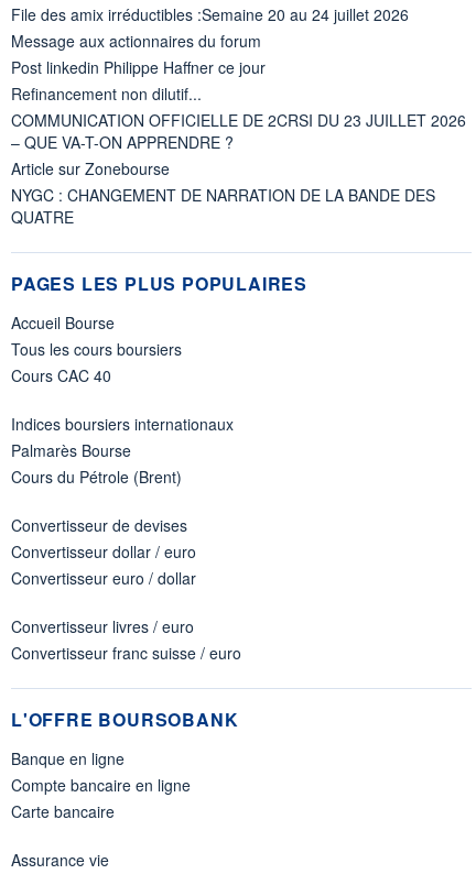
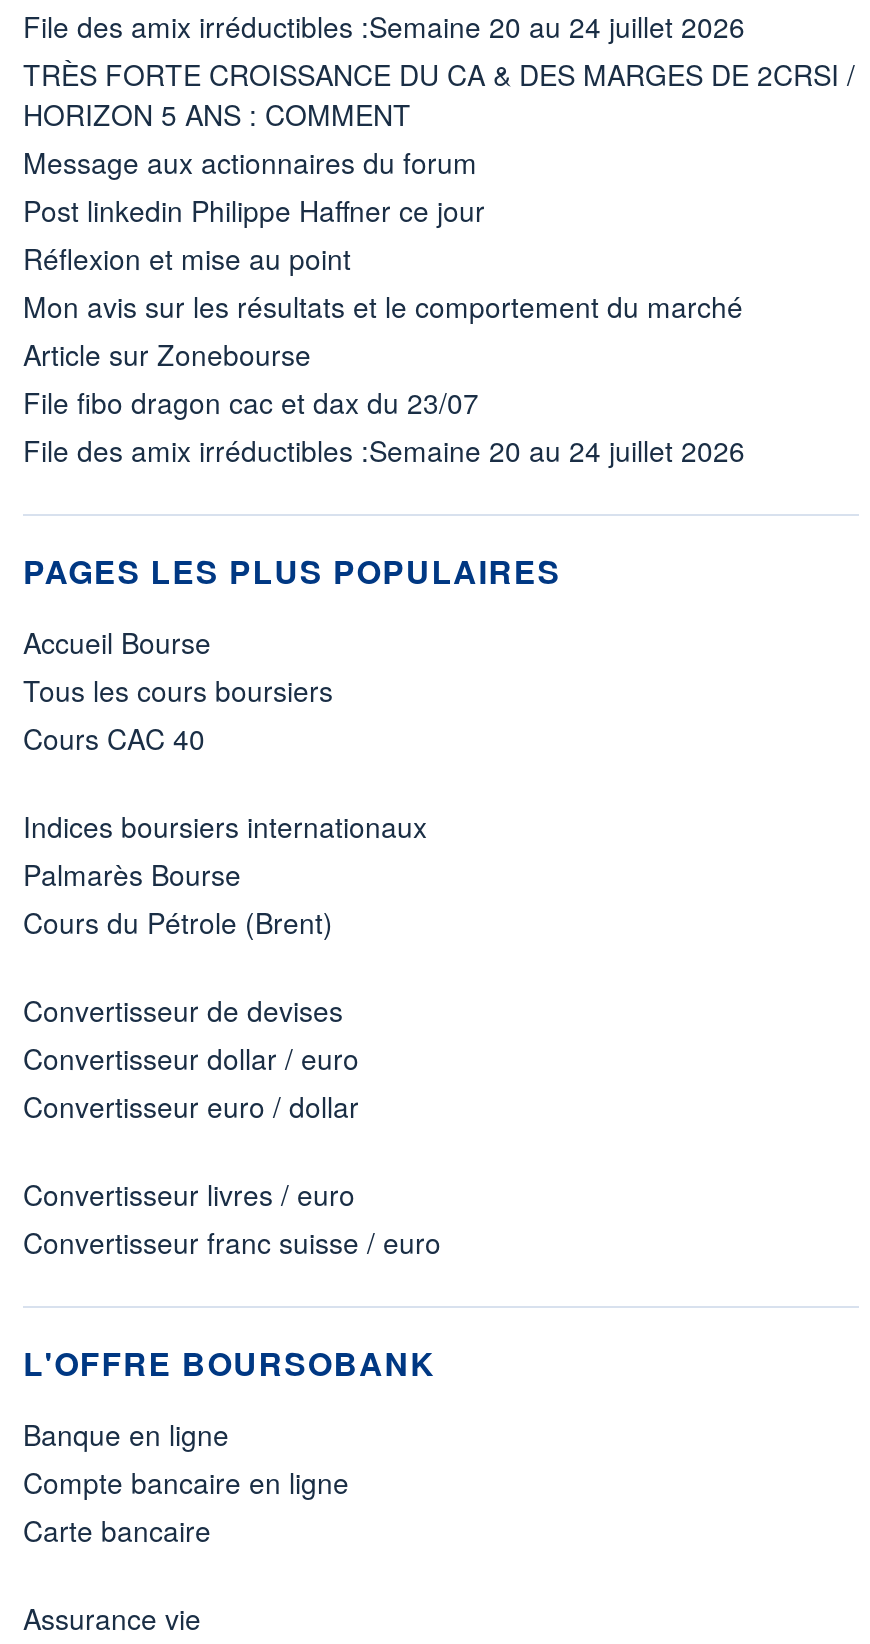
+ TRÈS FORTE CROISSANCE DU CA & DES MARGES DE 2CRSI /
+ HORIZON 5 ANS : COMMENT

moved down: Message aux actionnaires du forum | Post linkedin Philippe Haffner ce jour

- Refinancement non dilutif...
- COMMUNICATION OFFICIELLE DE 2CRSI DU 23 JUILLET 2026
- – QUE VA-T-ON APPRENDRE ?
+ Réflexion et mise au point
+ Mon avis sur les résultats et le comportement du marché

- NYGC : CHANGEMENT DE NARRATION DE LA BANDE DES
- QUATRE
+ File fibo dragon cac et dax du 23/07
+ File des amix irréductibles :Semaine 20 au 24 juillet 2026
